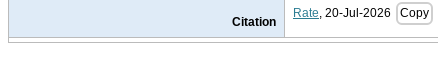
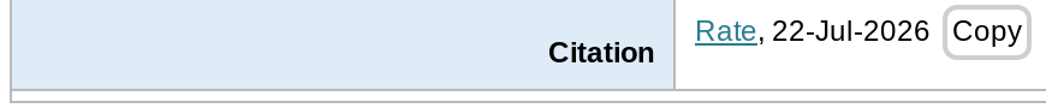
- Rate, 20-Jul-2026 Copy
+ Rate, 22-Jul-2026 Copy
